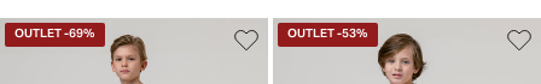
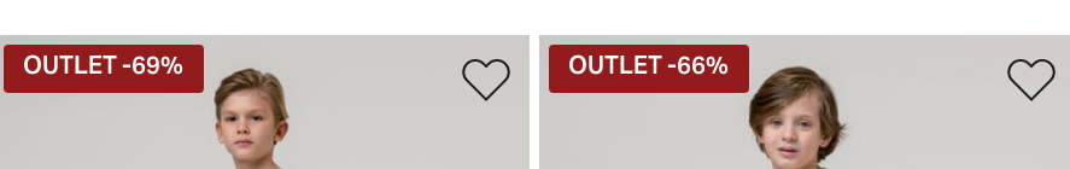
- OUTLET-53%
+ OUTLET-66%
